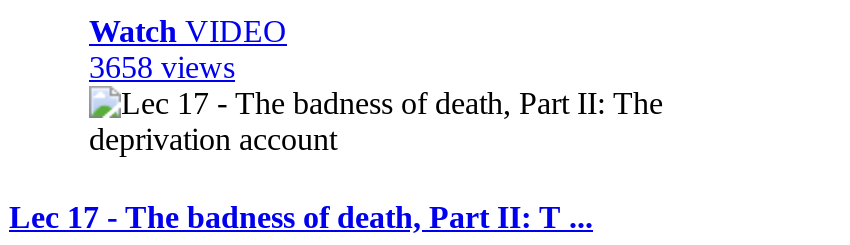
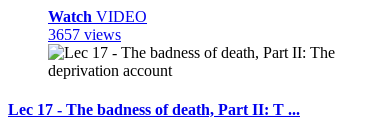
- 3658 views
+ 3657 views
